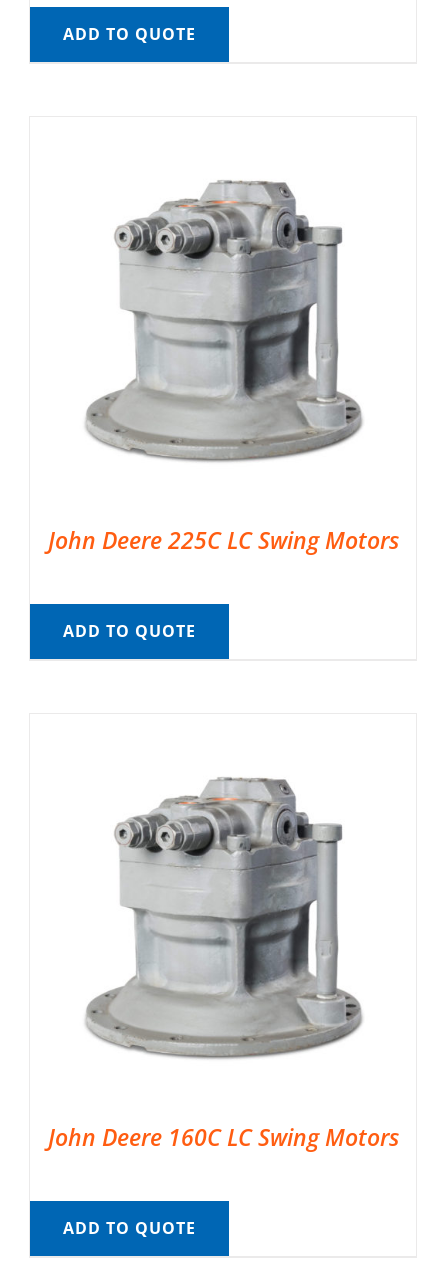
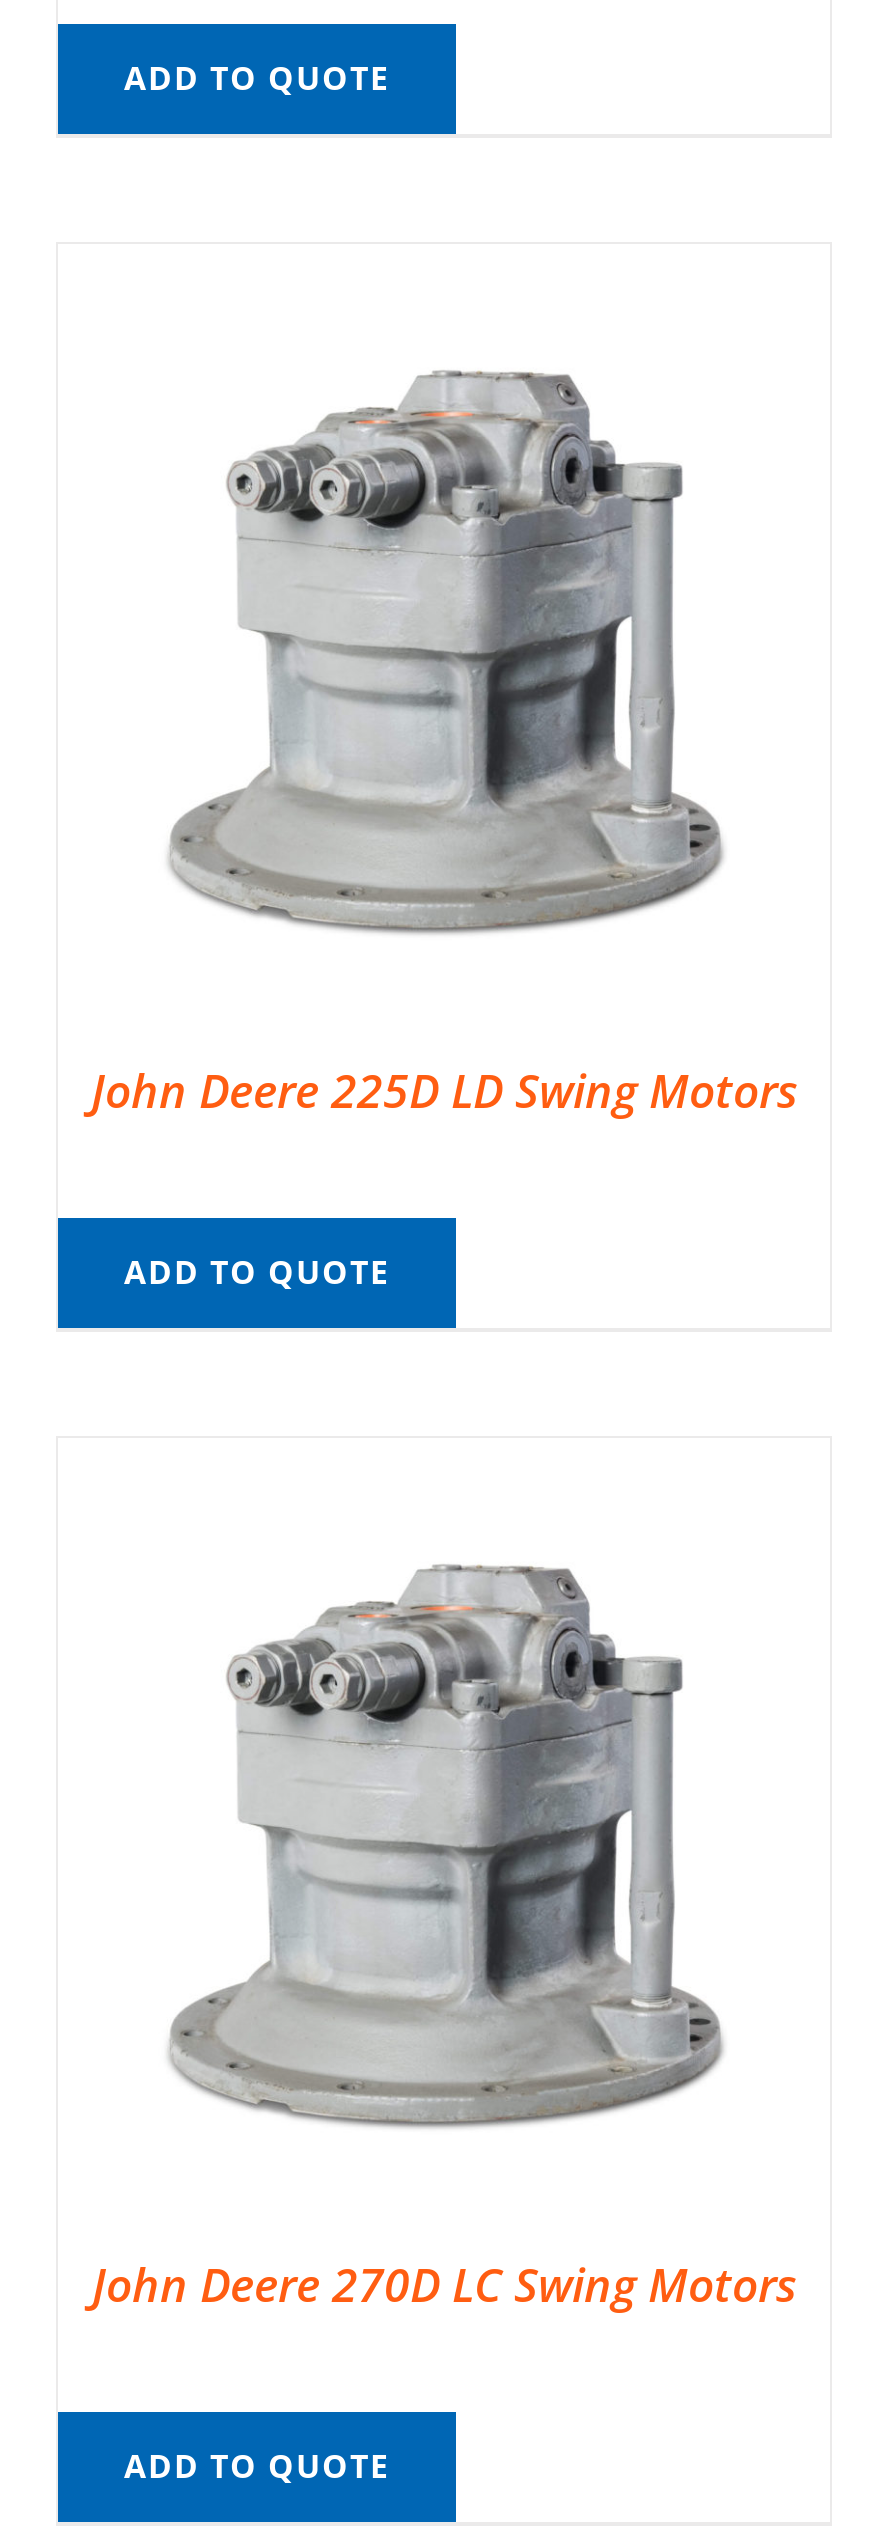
- John Deere 225C LC Swing Motors
+ John Deere 225D LD Swing Motors

- John Deere 160C LC Swing Motors
+ John Deere 270D LC Swing Motors
